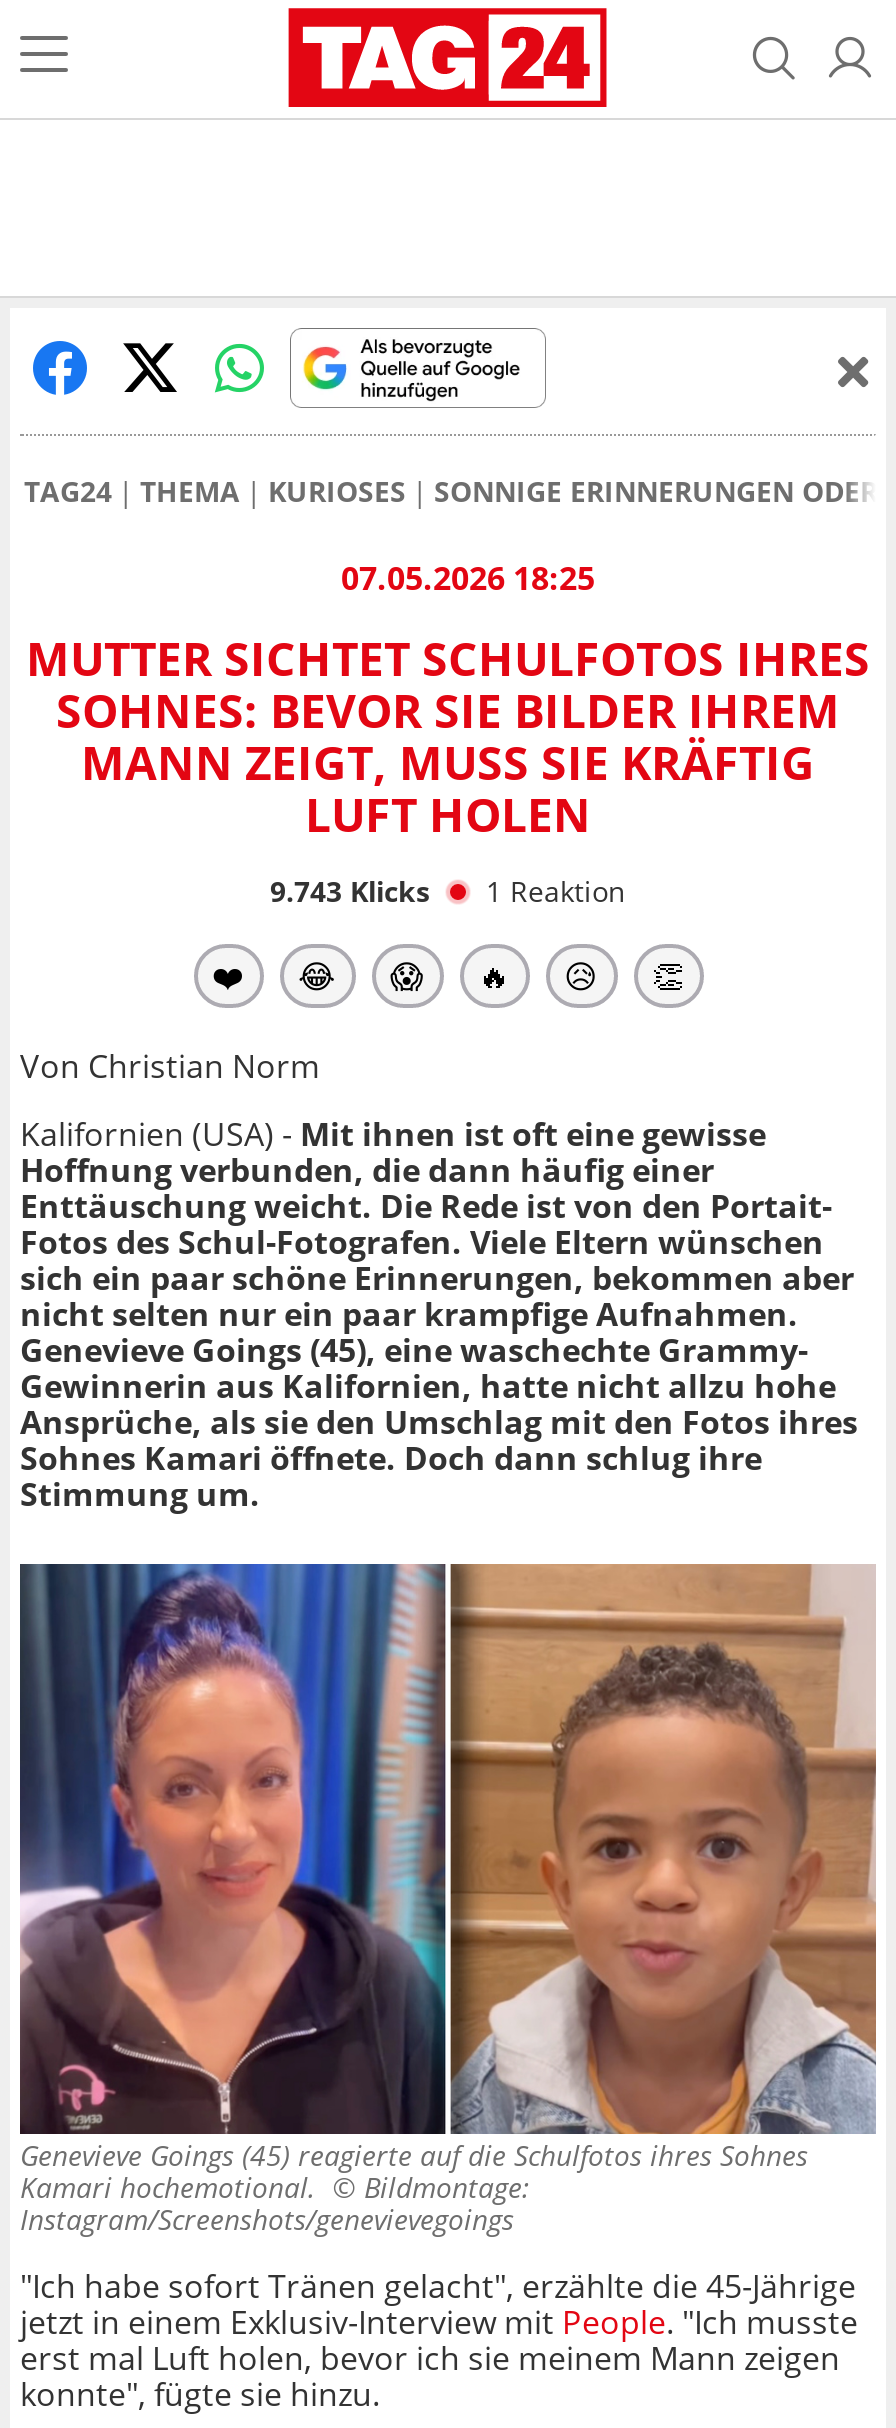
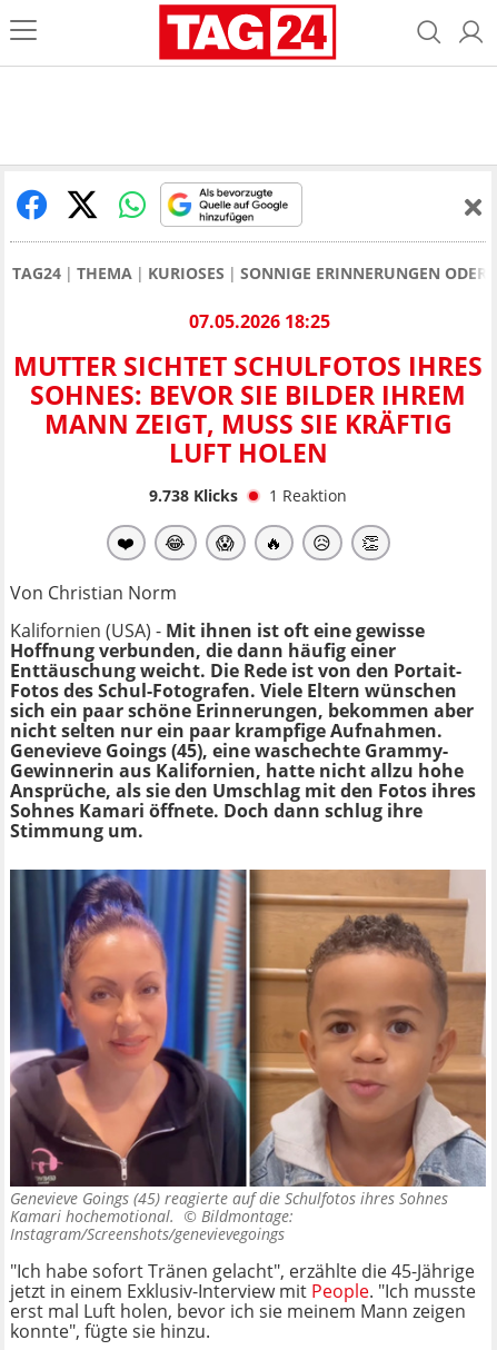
- 9.743 Klicks 1 Reaktion
+ 9.738 Klicks 1 Reaktion
